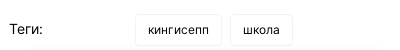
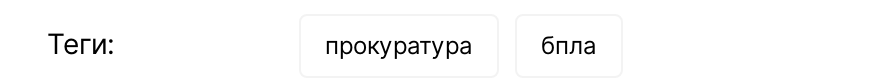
- кингисепп
- школа
+ прокуратура
+ бпла
